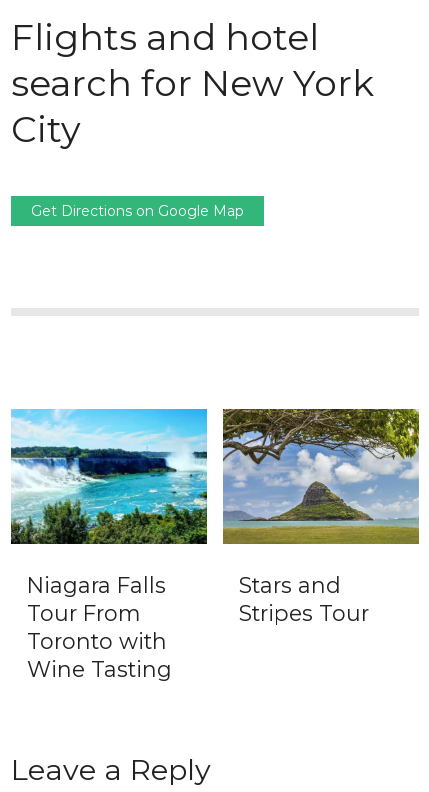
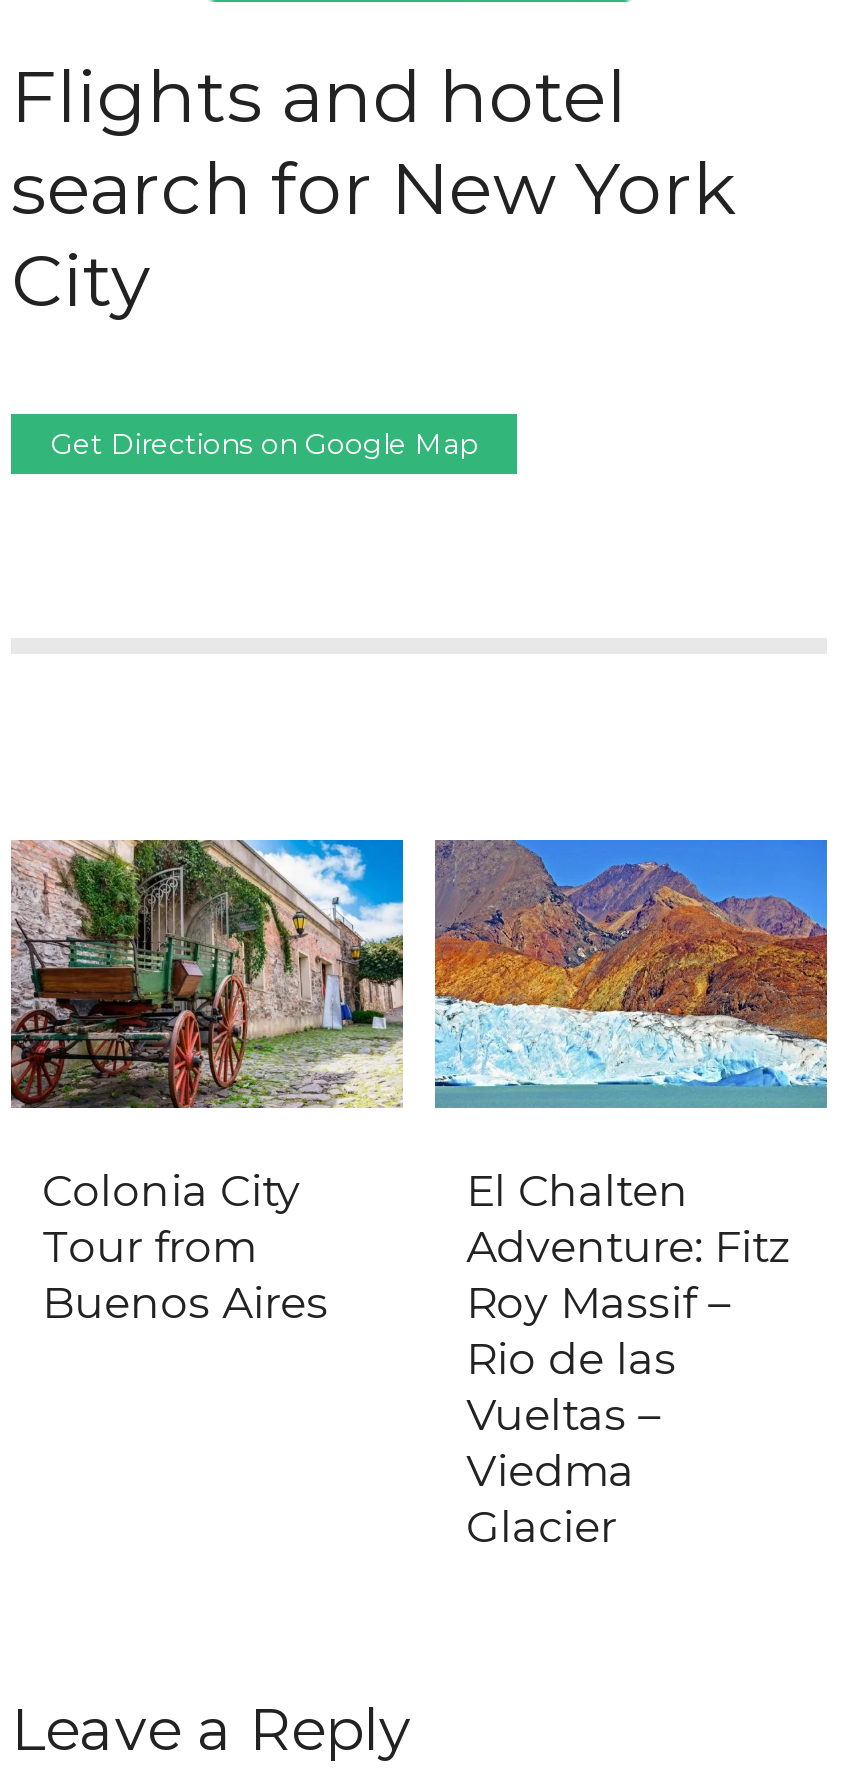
- [image]
- Niagara Falls
- Tour From
- Toronto with
- Wine Tasting
+ [image]
+ Colonia City
+ Tour from
+ Buenos Aires

- [image]
- Stars and
- Stripes Tour
+ [image]
+ El Chalten
+ Adventure: Fitz
+ Roy Massif –
+ Rio de las
+ Vueltas –
+ Viedma
+ Glacier
